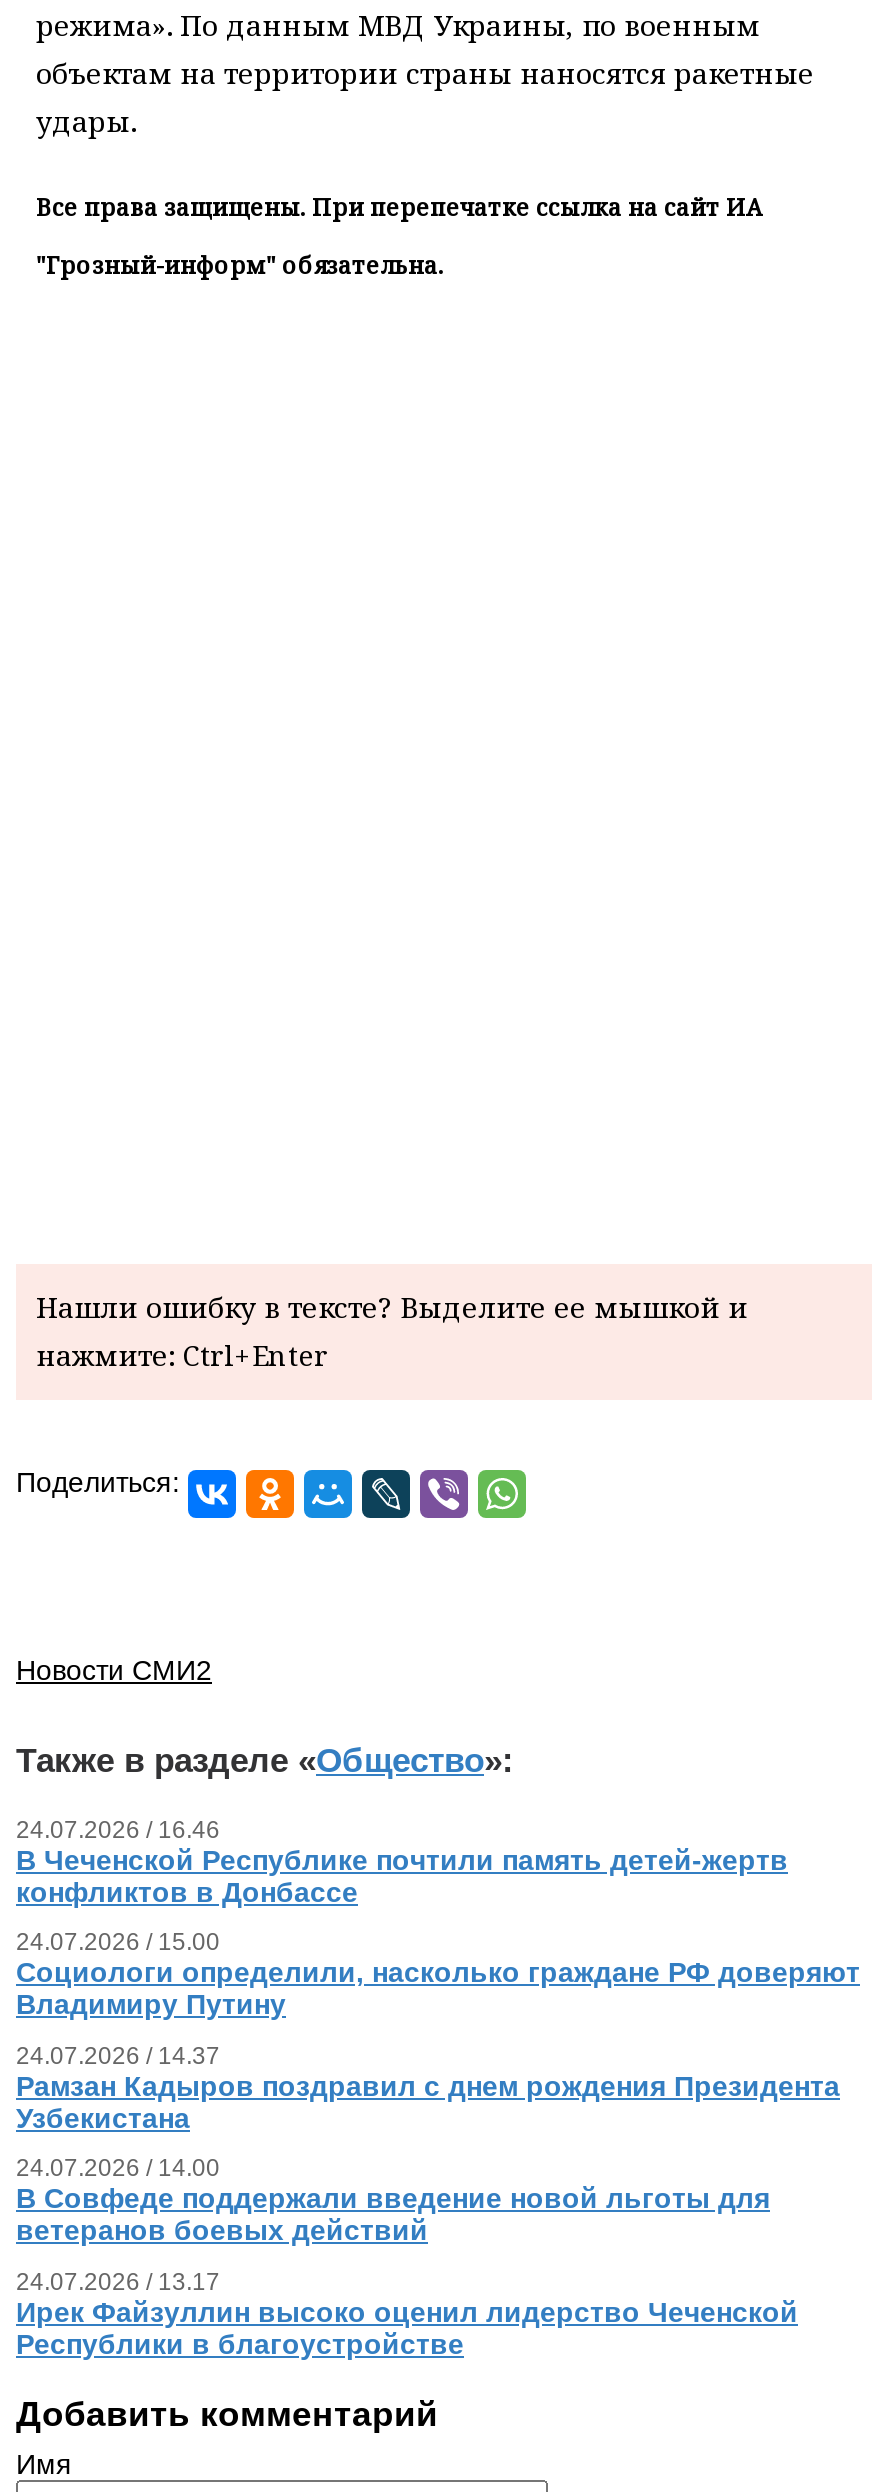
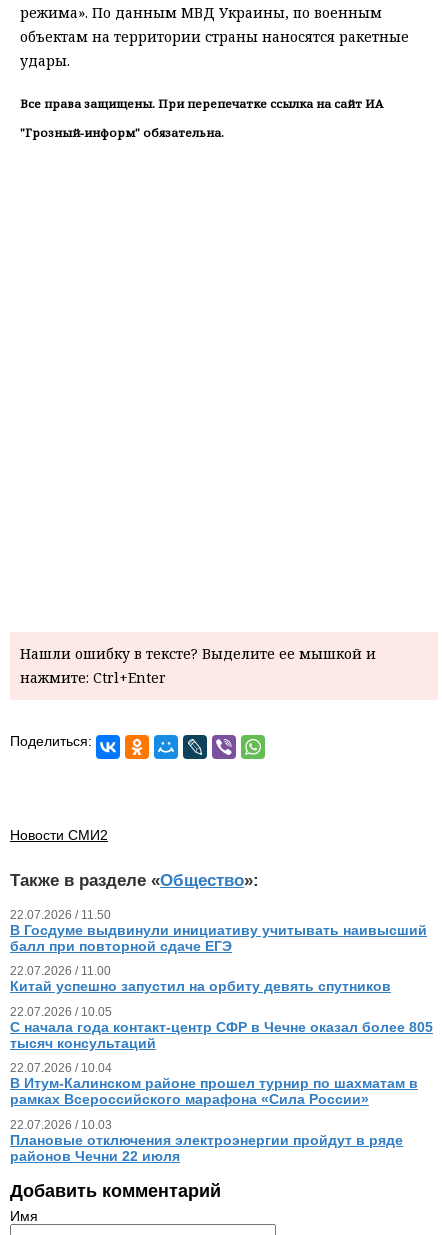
- 24.07.2026 / 16.46
- В Чеченской Республике почтили память детей-жертв
- конфликтов в Донбассе
+ 22.07.2026 / 11.50
+ В Госдуме выдвинули инициативу учитывать наивысший
+ балл при повторной сдаче ЕГЭ

- 24.07.2026 / 15.00
- Социологи определили, насколько граждане РФ доверяют
- Владимиру Путину
+ 22.07.2026 / 11.00
+ Китай успешно запустил на орбиту девять спутников

- 24.07.2026 / 14.37
- Рамзан Кадыров поздравил с днем рождения Президента
- Узбекистана
+ 22.07.2026 / 10.05
+ С начала года контакт-центр СФР в Чечне оказал более 805
+ тысяч консультаций

- 24.07.2026 / 14.00
- В Совфеде поддержали введение новой льготы для
- ветеранов боевых действий
+ 22.07.2026 / 10.04
+ В Итум-Калинском районе прошел турнир по шахматам в
+ рамках Всероссийского марафона «Сила России»

- 24.07.2026 / 13.17
- Ирек Файзуллин высоко оценил лидерство Чеченской
- Республики в благоустройстве
+ 22.07.2026 / 10.03
+ Плановые отключения электроэнергии пройдут в ряде
+ районов Чечни 22 июля
